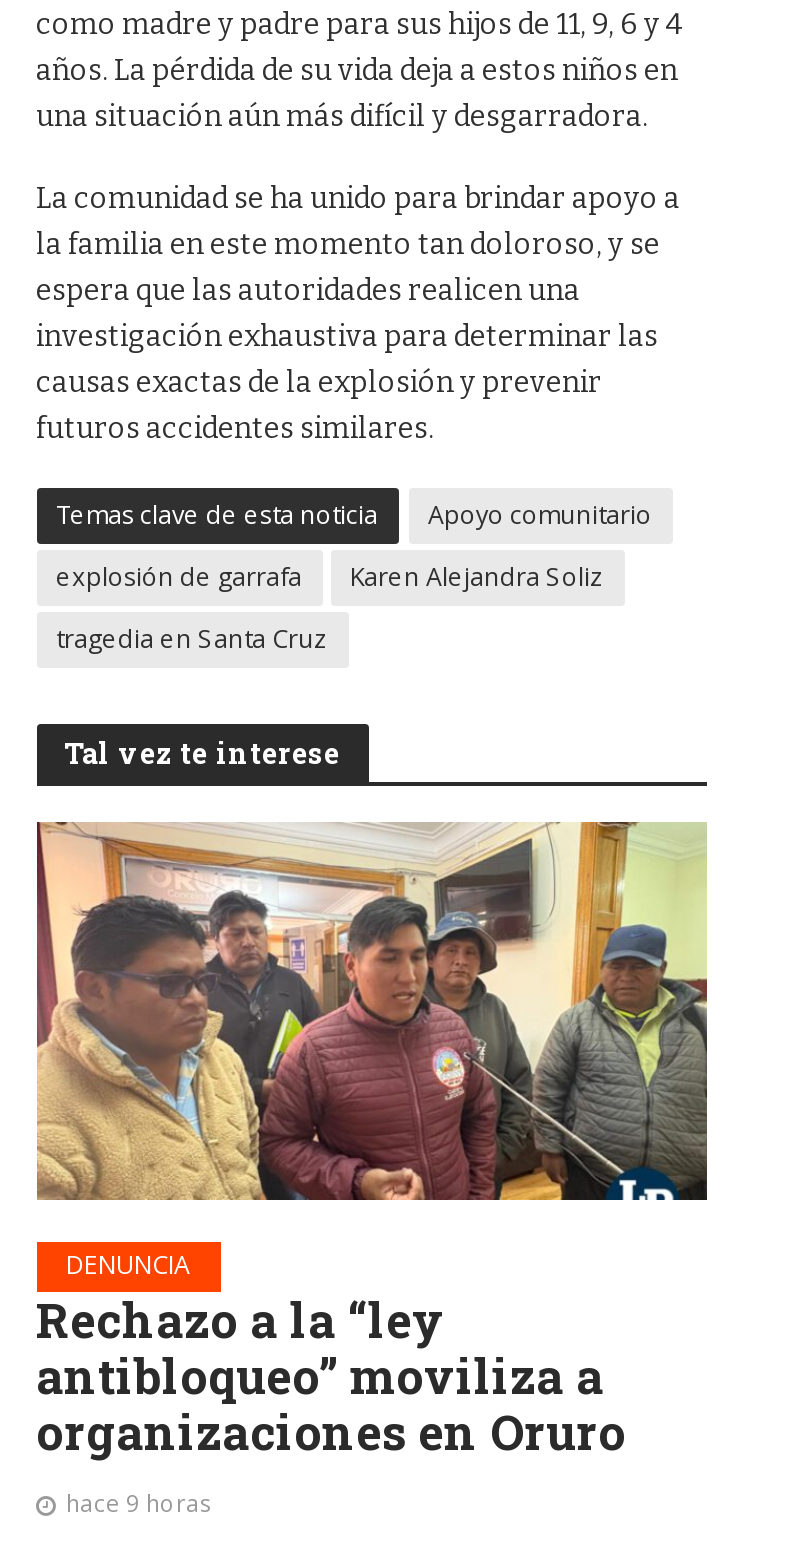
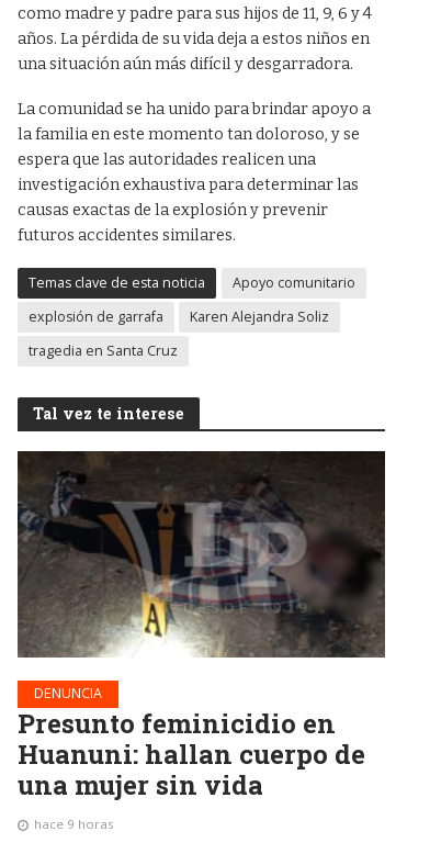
- [image]
+ [image]

- Rechazo a la “ley
- antibloqueo” moviliza a
- organizaciones en Oruro
+ Presunto feminicidio en
+ Huanuni: hallan cuerpo de
+ una mujer sin vida
